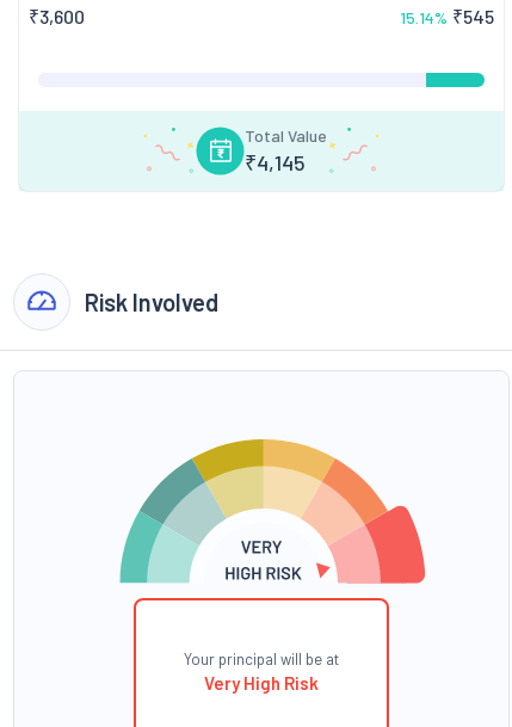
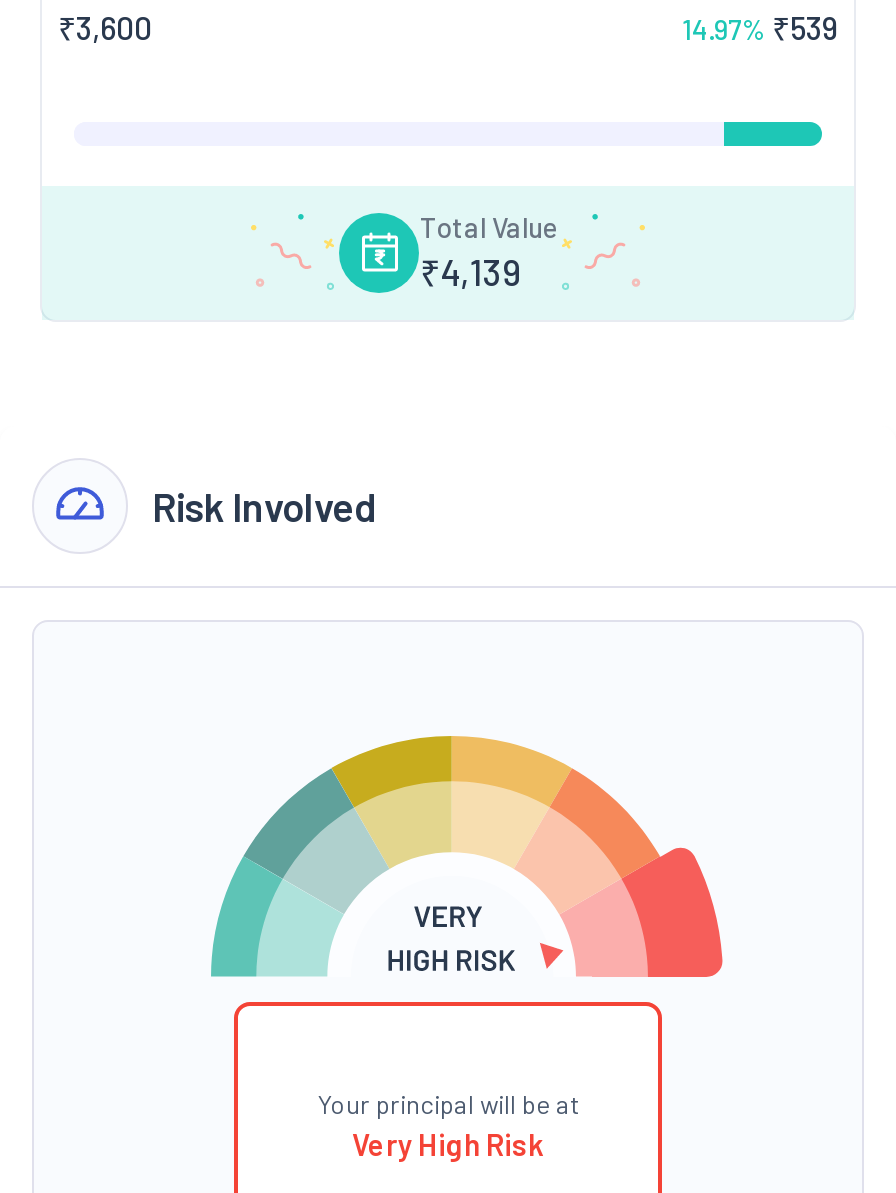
- 15.14% ₹545
+ 14.97% ₹539

- ₹4,145
+ ₹4,139
